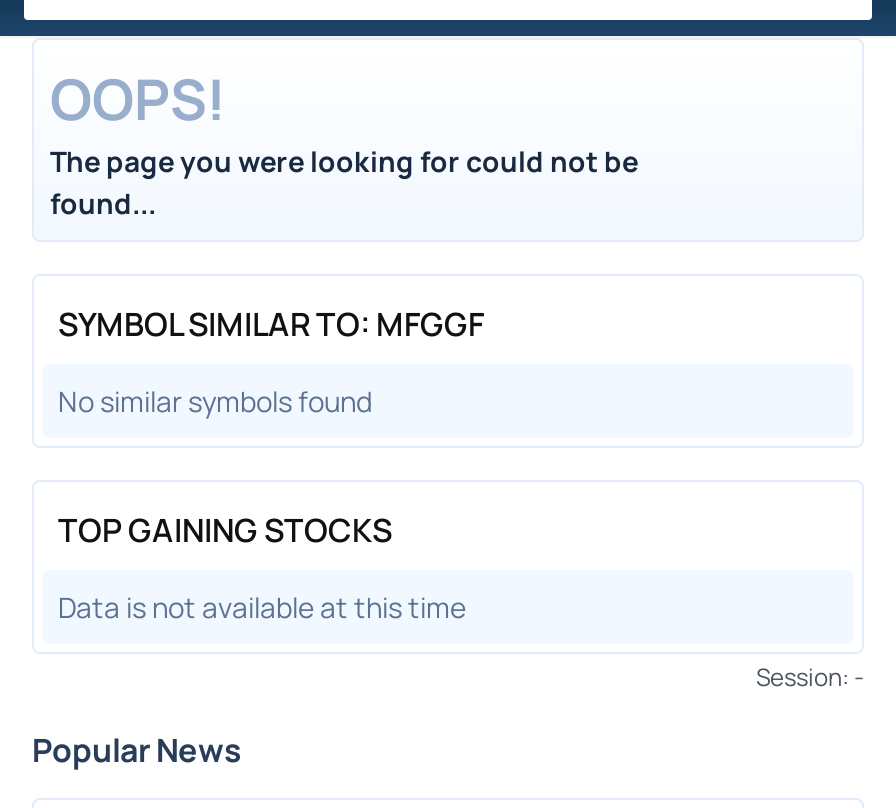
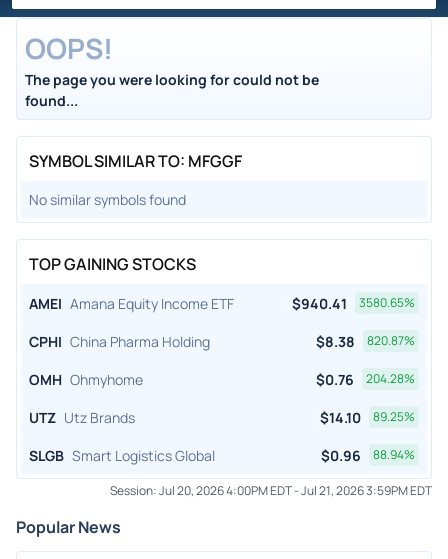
- Data is not available at this time
- Session: -
+ AMEI Amana Equity Income ETF
+ $940.41
+ 3580.65%
+ CPHI China Pharma Holding
+ $8.38
+ 820.87%
+ OMH Ohmyhome
+ $0.76
+ 204.28%
+ UTZ Utz Brands
+ $14.10
+ 89.25%
+ SLGB Smart Logistics Global
+ $0.96
+ 88.94%
+ Session: Jul 20, 2026 4:00PM EDT - Jul 21, 2026 3:59PM EDT
